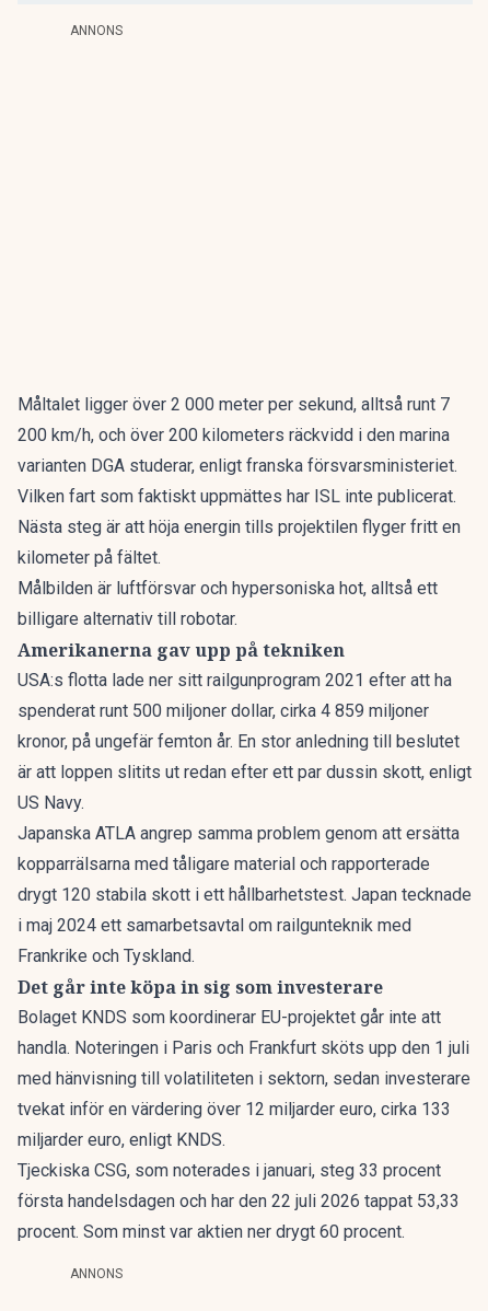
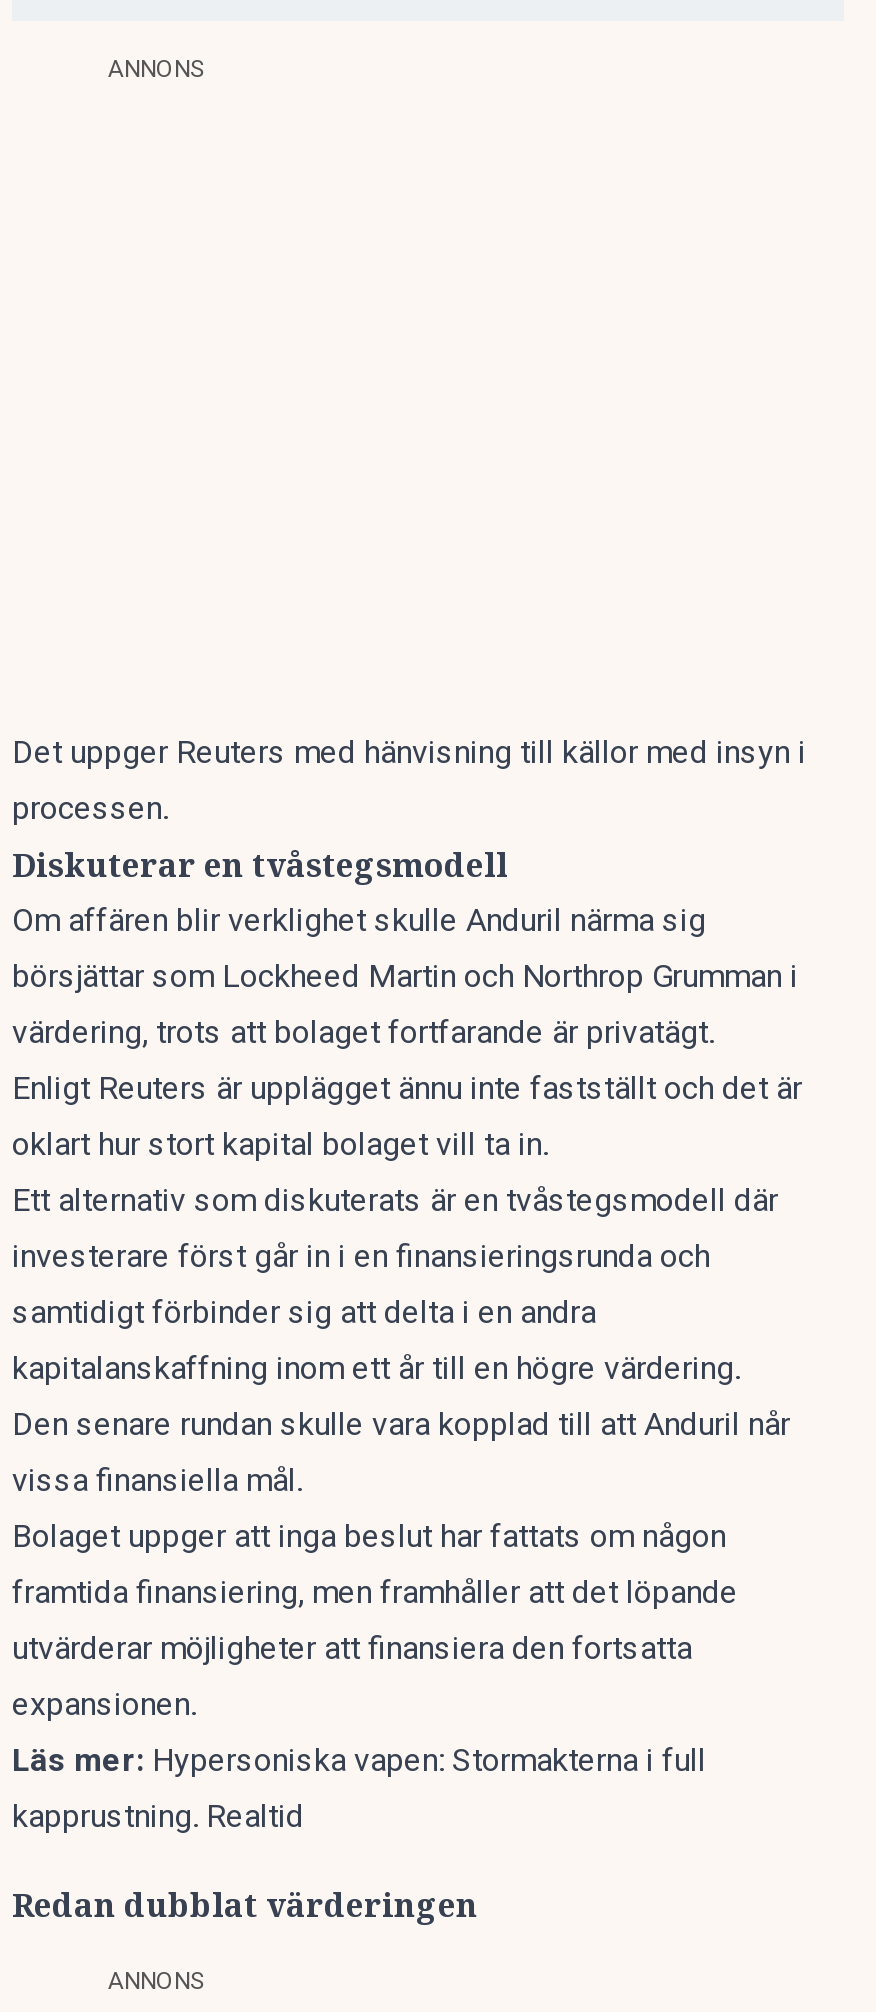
- Måltalet ligger över 2 000 meter per sekund, alltså runt 7
- 200 km/h, och över 200 kilometers räckvidd i den marina
- varianten DGA studerar, enligt franska försvarsministeriet.
- Vilken fart som faktiskt uppmättes har ISL inte publicerat.
- Nästa steg är att höja energin tills projektilen flyger fritt en
- kilometer på fältet.
- Målbilden är luftförsvar och hypersoniska hot, alltså ett
- billigare alternativ till robotar.
- Amerikanerna gav upp på tekniken
- USA:s flotta lade ner sitt railgunprogram 2021 efter att ha
- spenderat runt 500 miljoner dollar, cirka 4 859 miljoner
- kronor, på ungefär femton år. En stor anledning till beslutet
- är att loppen slitits ut redan efter ett par dussin skott, enligt
- US Navy.
- Japanska ATLA angrep samma problem genom att ersätta
- kopparrälsarna med tåligare material och rapporterade
- drygt 120 stabila skott i ett hållbarhetstest. Japan tecknade
- i maj 2024 ett samarbetsavtal om railgunteknik med
- Frankrike och Tyskland.
- Det går inte köpa in sig som investerare
- Bolaget KNDS som koordinerar EU-projektet går inte att
- handla. Noteringen i Paris och Frankfurt sköts upp den 1 juli
- med hänvisning till volatiliteten i sektorn, sedan investerare
- tvekat inför en värdering över 12 miljarder euro, cirka 133
- miljarder euro, enligt KNDS.
- Tjeckiska CSG, som noterades i januari, steg 33 procent
- första handelsdagen och har den 22 juli 2026 tappat 53,33
- procent. Som minst var aktien ner drygt 60 procent.
+ Det uppger Reuters med hänvisning till källor med insyn i
+ processen.
+ Diskuterar en tvåstegsmodell
+ Om affären blir verklighet skulle Anduril närma sig
+ börsjättar som Lockheed Martin och Northrop Grumman i
+ värdering, trots att bolaget fortfarande är privatägt.
+ Enligt Reuters är upplägget ännu inte fastställt och det är
+ oklart hur stort kapital bolaget vill ta in.
+ Ett alternativ som diskuterats är en tvåstegsmodell där
+ investerare först går in i en finansieringsrunda och
+ samtidigt förbinder sig att delta i en andra
+ kapitalanskaffning inom ett år till en högre värdering.
+ Den senare rundan skulle vara kopplad till att Anduril når
+ vissa finansiella mål.
+ Bolaget uppger att inga beslut har fattats om någon
+ framtida finansiering, men framhåller att det löpande
+ utvärderar möjligheter att finansiera den fortsatta
+ expansionen.
+ Läs mer: Hypersoniska vapen: Stormakterna i full
+ kapprustning. Realtid
+ Redan dubblat värderingen
